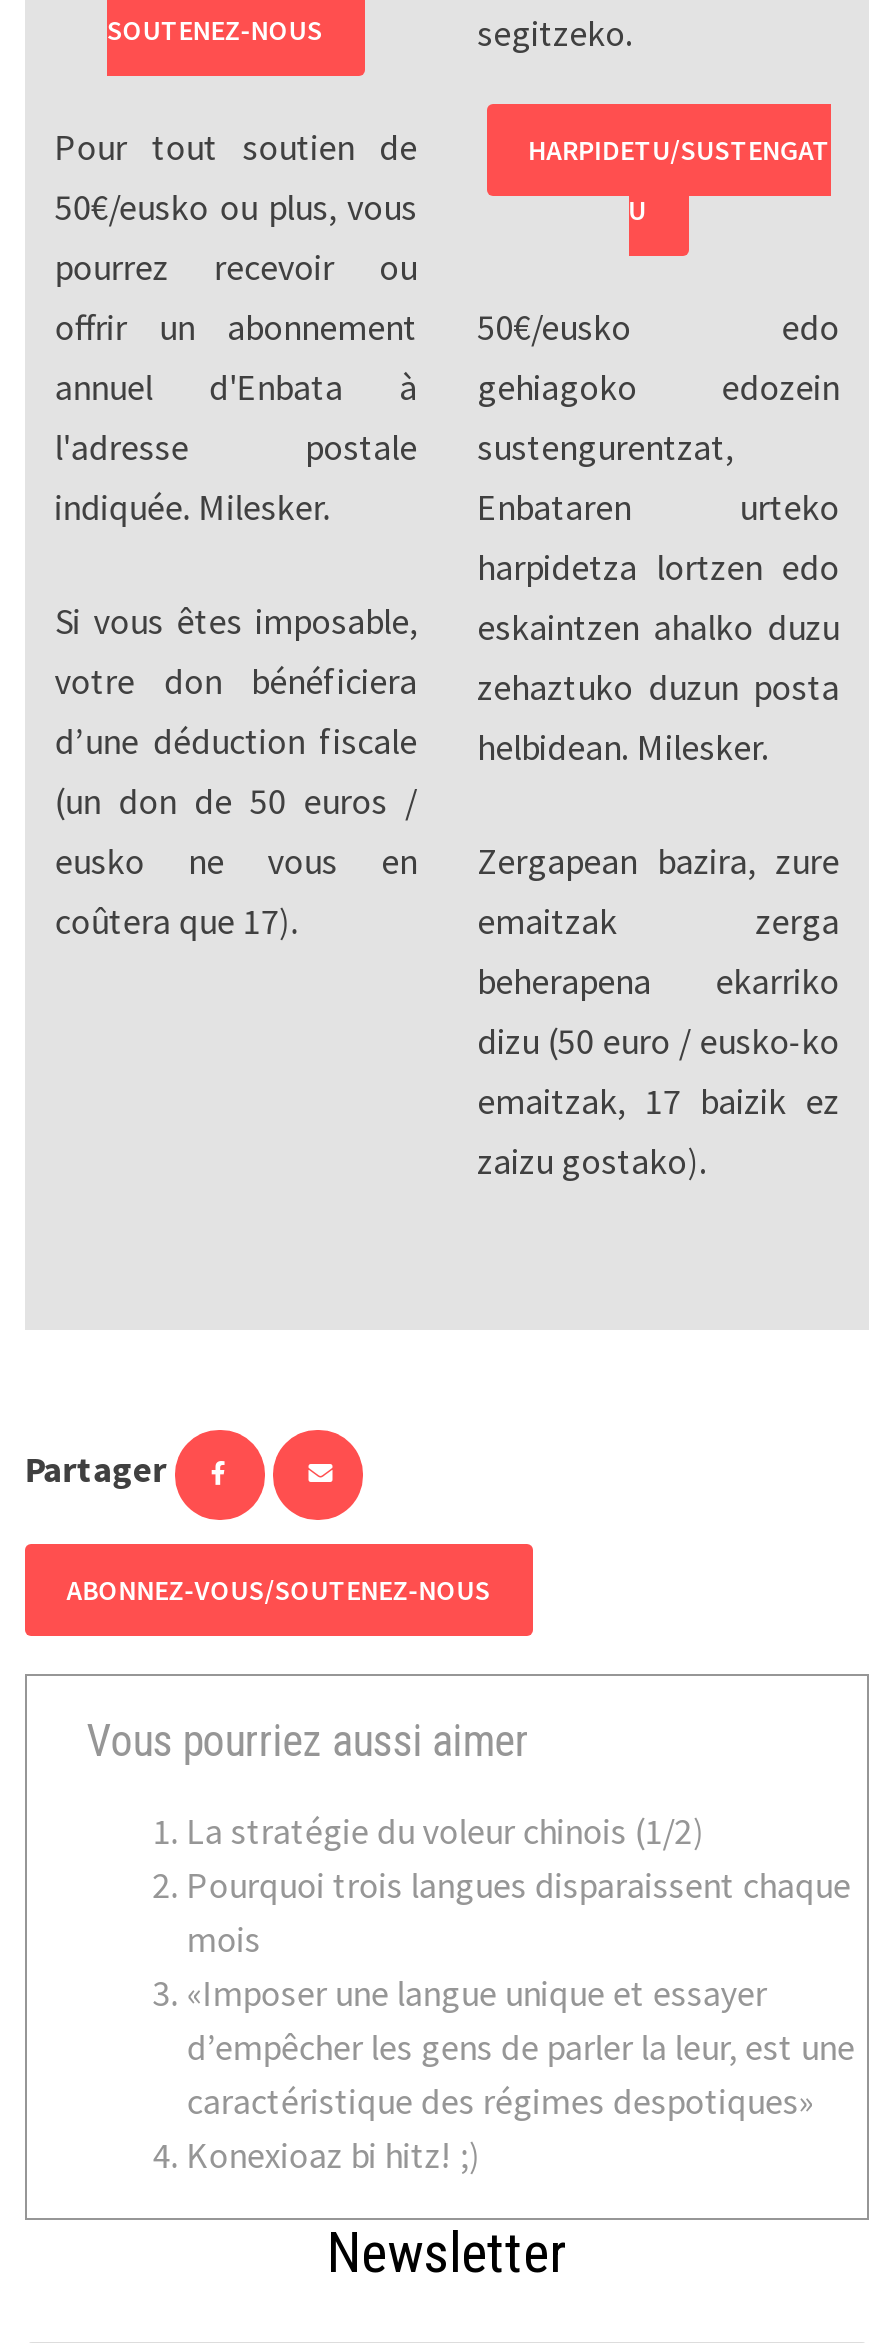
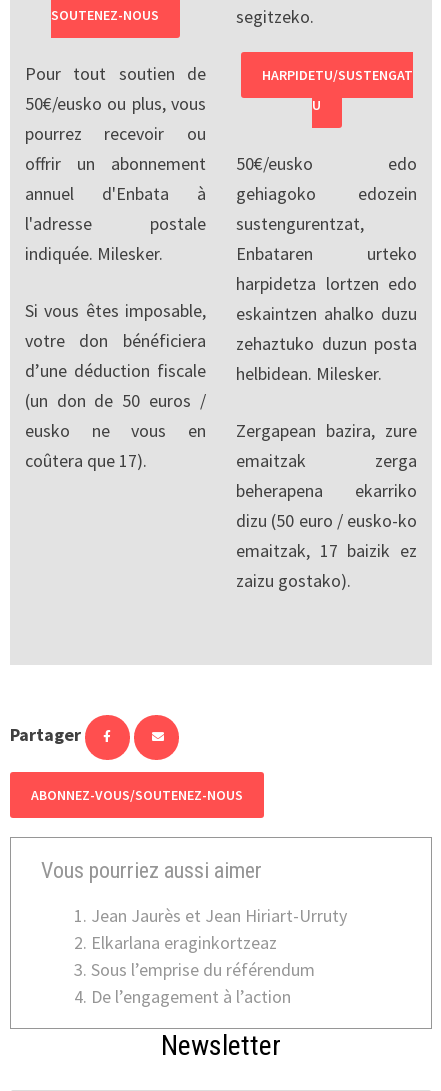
- La stratégie du voleur chinois (1/2)
- Pourquoi trois langues disparaissent chaque
- mois
- «Imposer une langue unique et essayer
- d’empêcher les gens de parler la leur, est une
- caractéristique des régimes despotiques»
- Konexioaz bi hitz! ;)
+ Jean Jaurès et Jean Hiriart-Urruty
+ Elkarlana eraginkortzeaz
+ Sous l’emprise du référendum
+ De l’engagement à l’action
